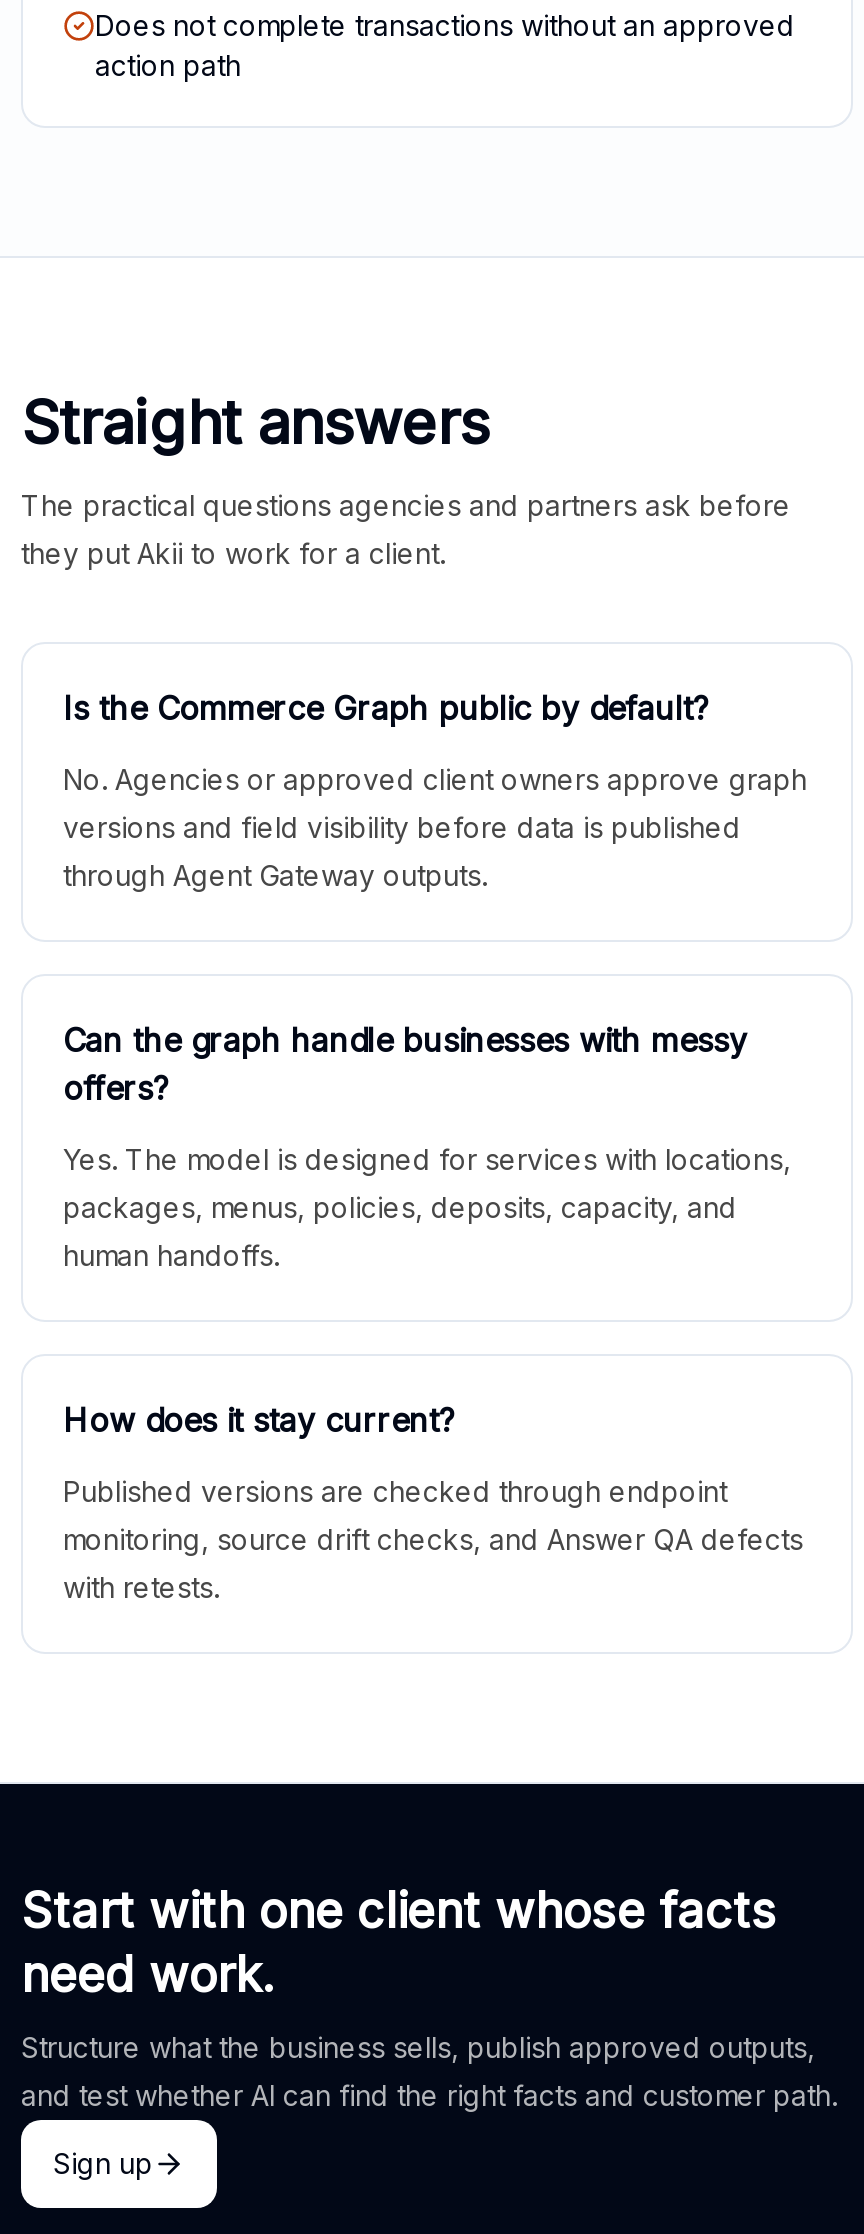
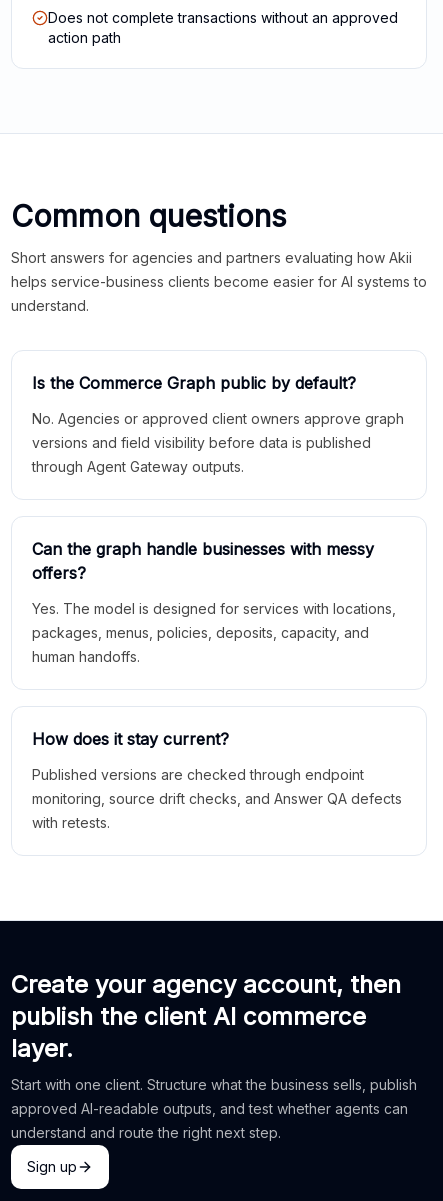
- Straight answers
- The practical questions agencies and partners ask before
- they put Akii to work for a client.
+ Common questions
+ Short answers for agencies and partners evaluating how Akii
+ helps service-business clients become easier for AI systems to
+ understand.

- Start with one client whose facts
- need work.
- Structure what the business sells, publish approved outputs,
- and test whether AI can find the right facts and customer path.
+ Create your agency account, then
+ publish the client AI commerce
+ layer.
+ Start with one client. Structure what the business sells, publish
+ approved AI-readable outputs, and test whether agents can
+ understand and route the right next step.
